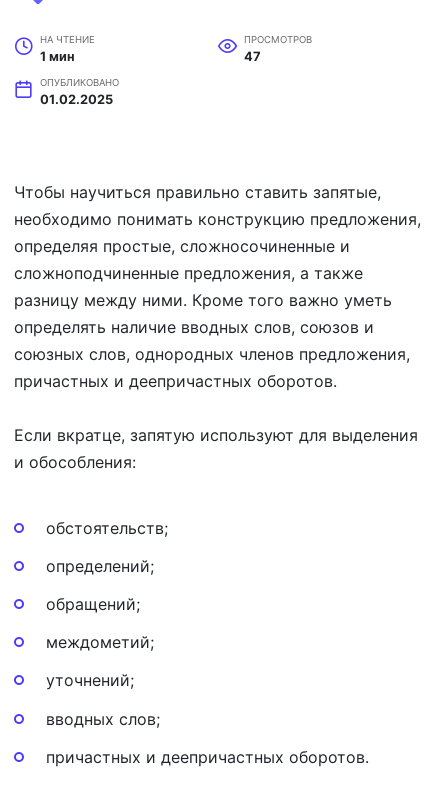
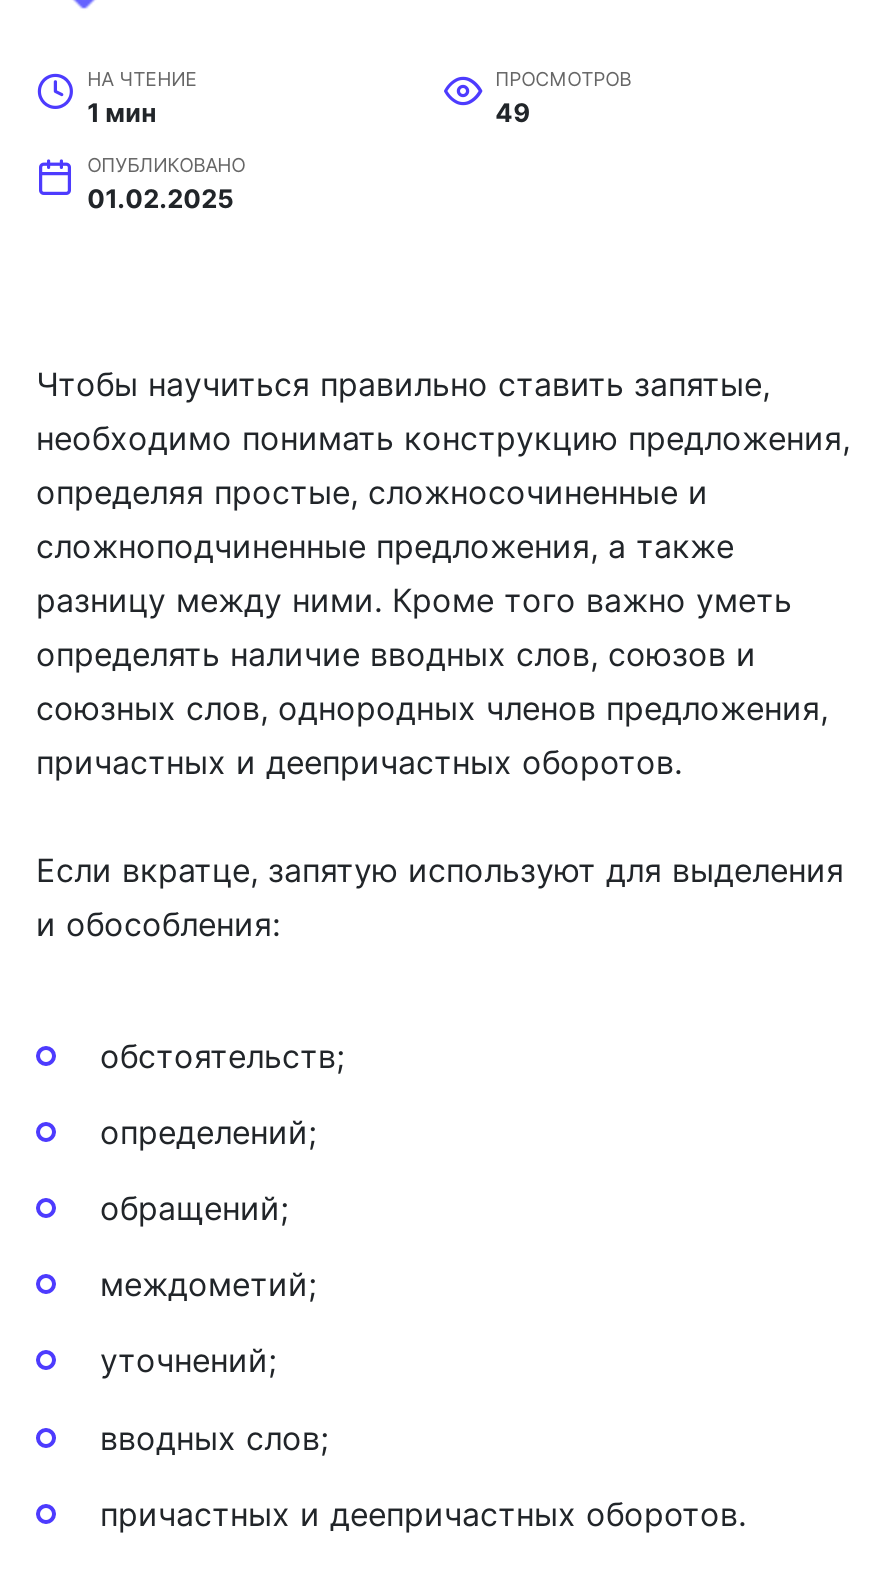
- 47
+ 49
